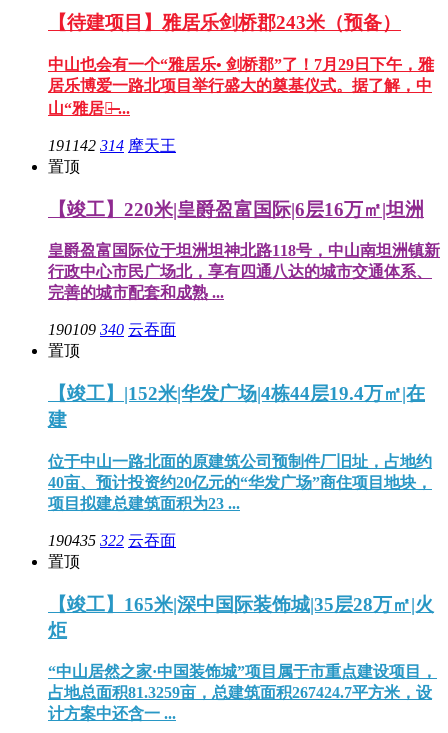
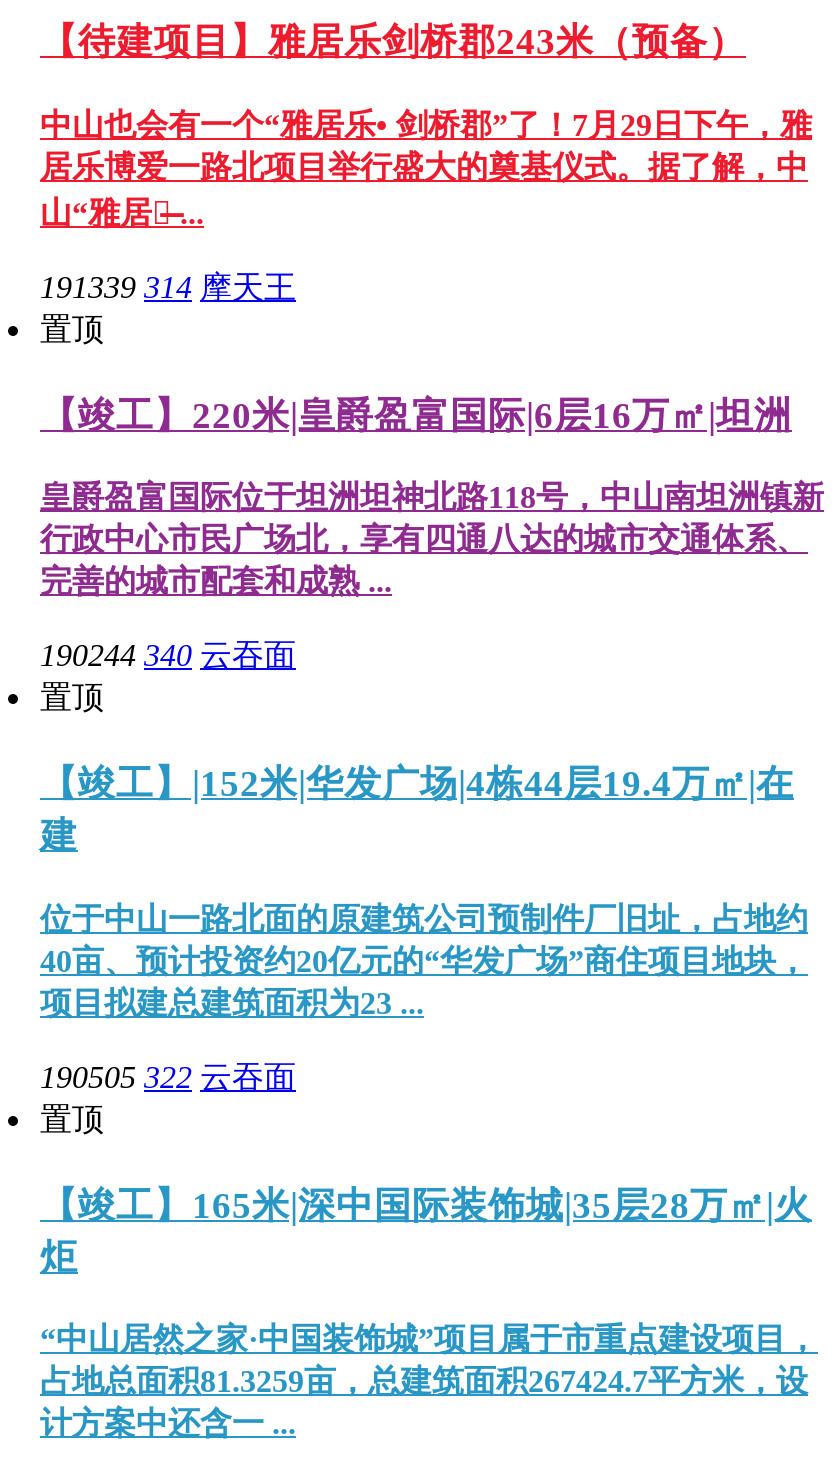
- 191142 314 摩天王
+ 191339 314 摩天王

- 190109 340 云吞面
+ 190244 340 云吞面

- 190435 322 云吞面
+ 190505 322 云吞面
